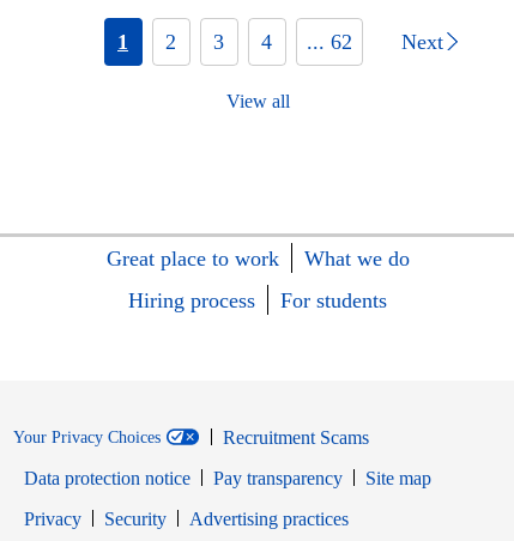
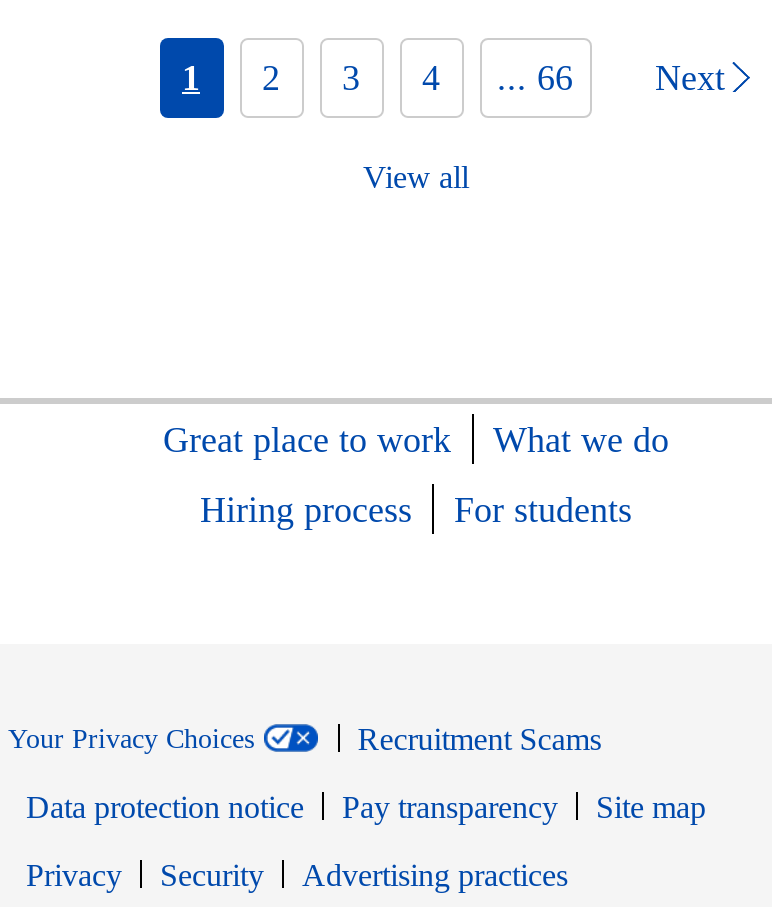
- 1 2 3 4 ... 62
+ 1 2 3 4 ... 66
